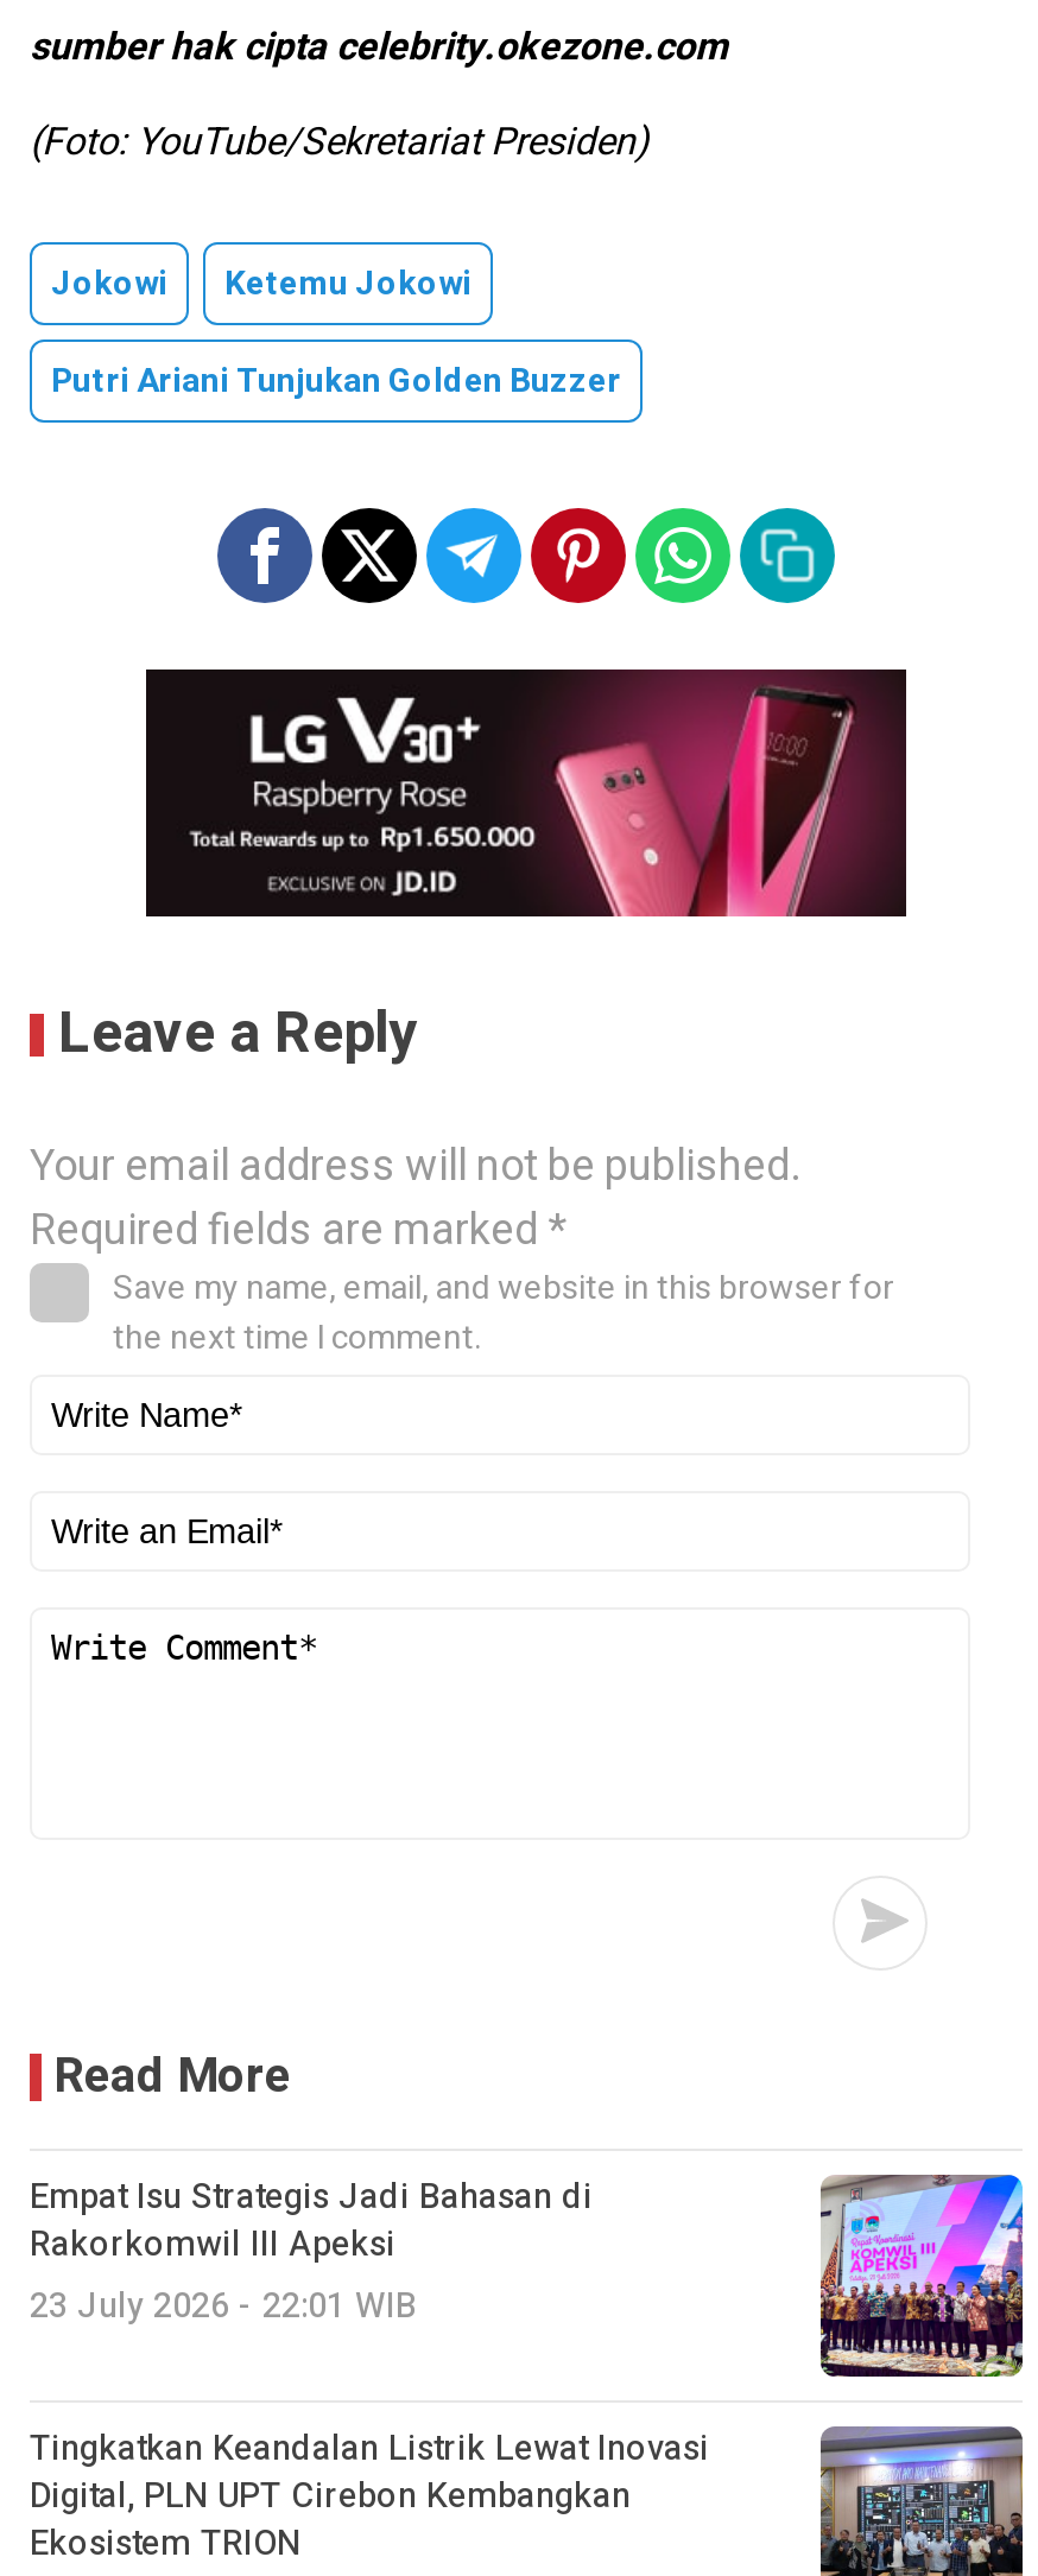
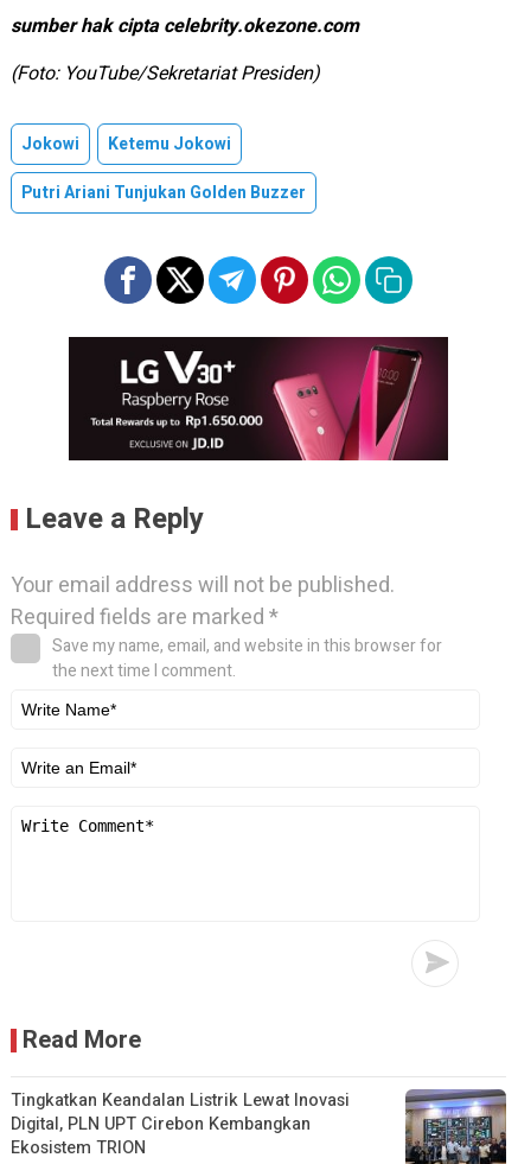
- Empat Isu Strategis Jadi Bahasan di
- Rakorkomwil III Apeksi
- 23 July 2026 - 22:01 WIB

- [image]
